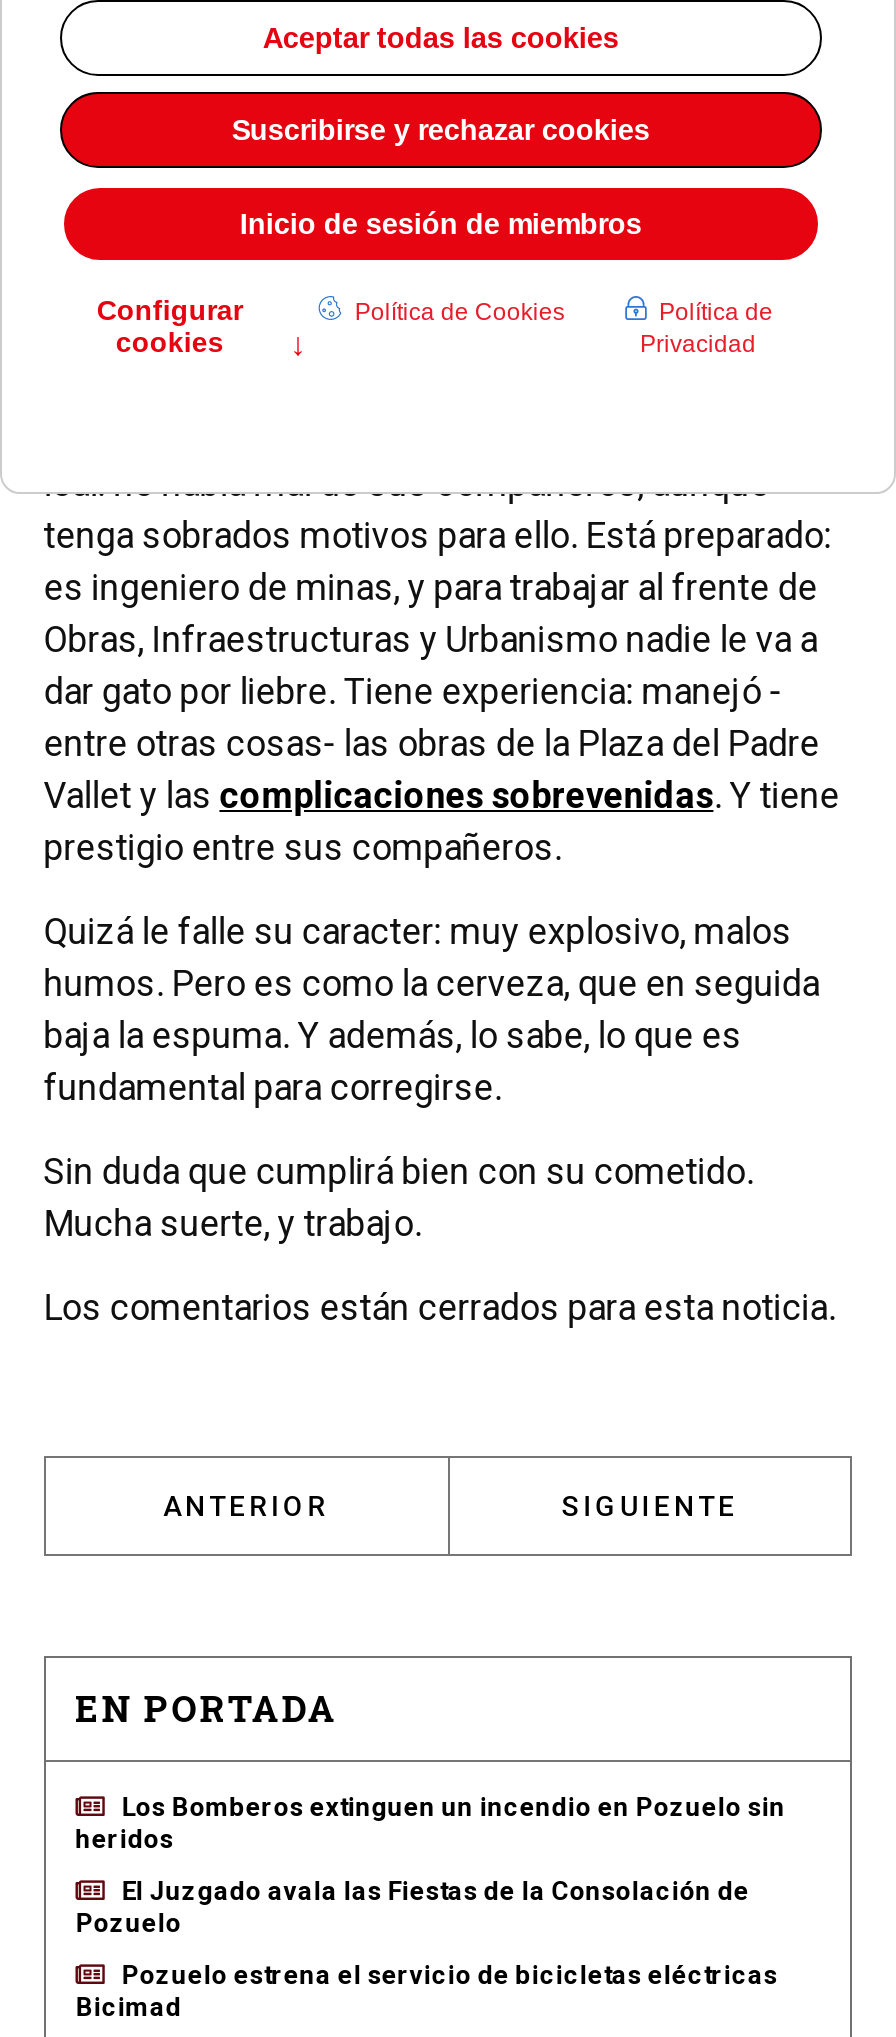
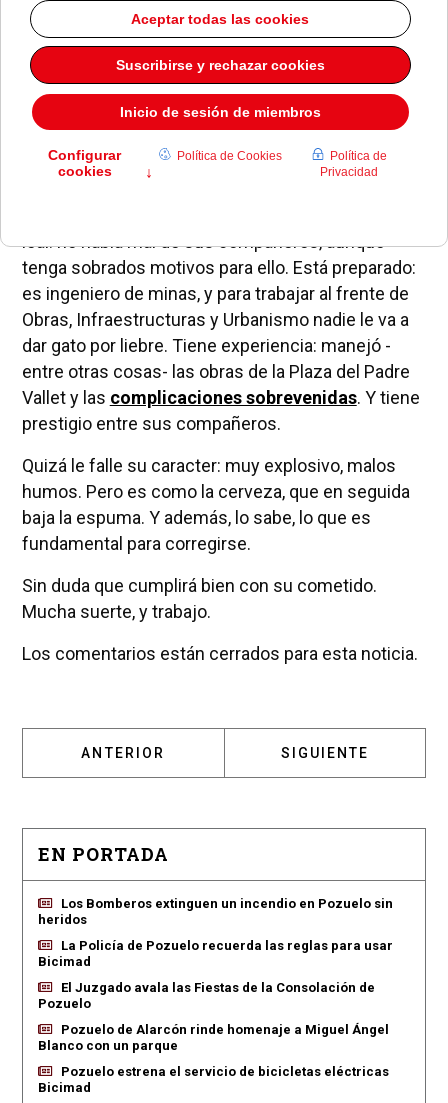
+ La Policía de Pozuelo recuerda las reglas para usar
+ Bicimad

+ Pozuelo de Alarcón rinde homenaje a Miguel Ángel
+ Blanco con un parque
